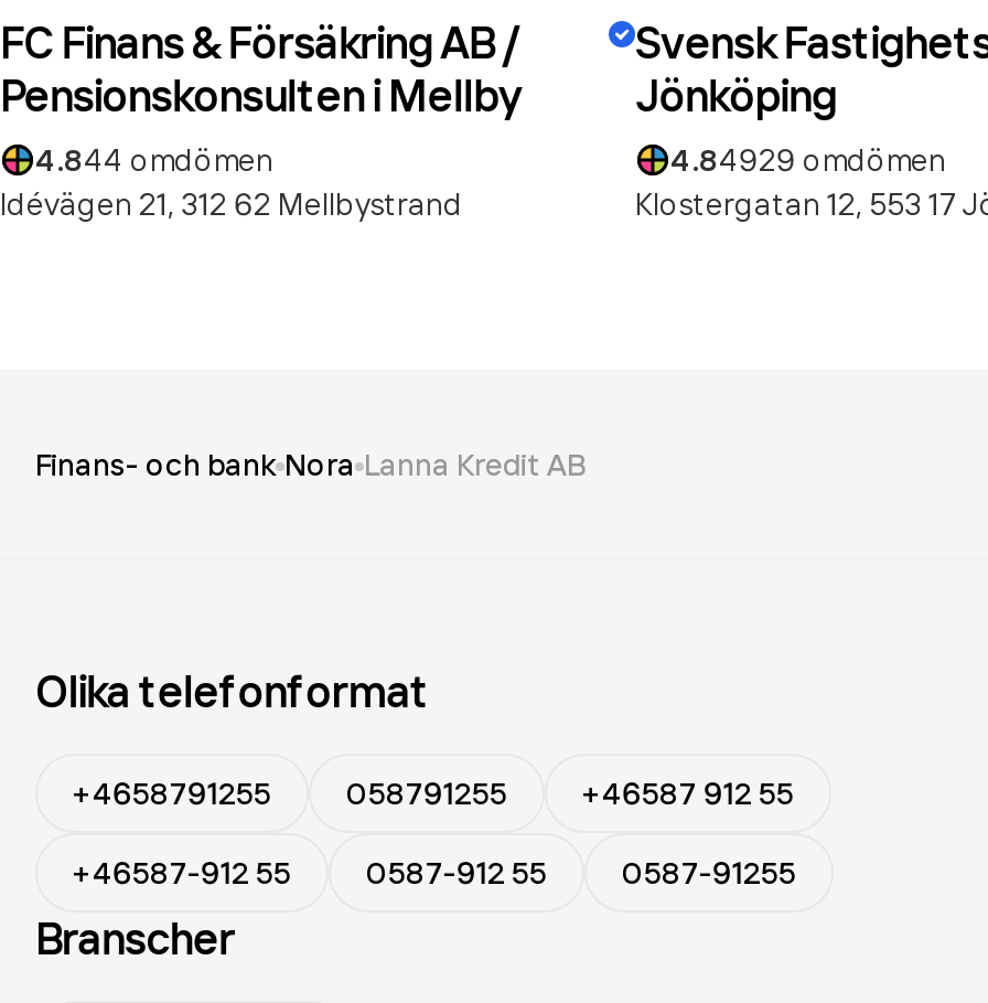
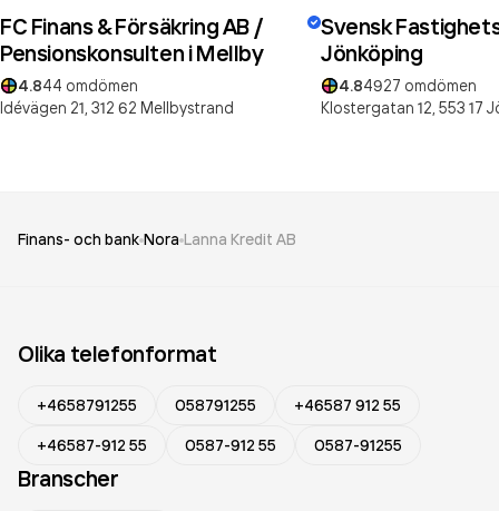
- 4.84929 omdömen
+ 4.84927 omdömen
